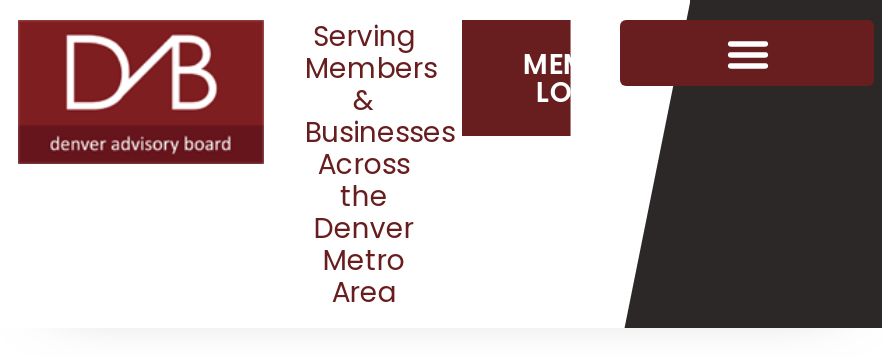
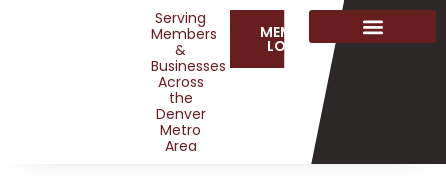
- [image]
